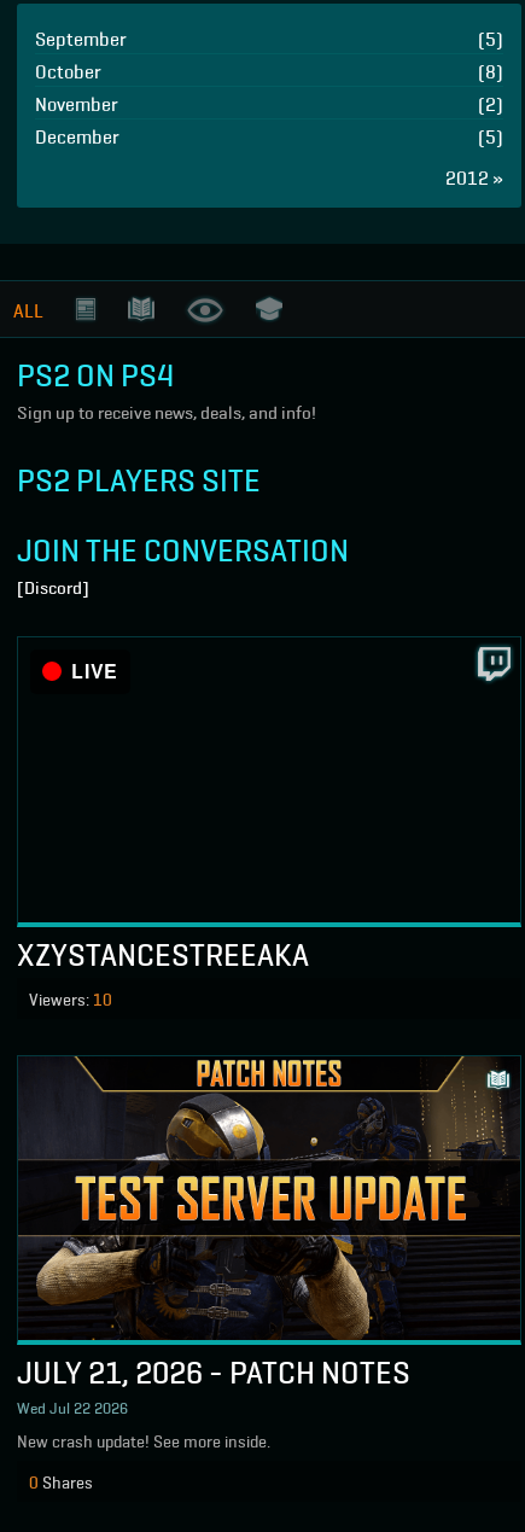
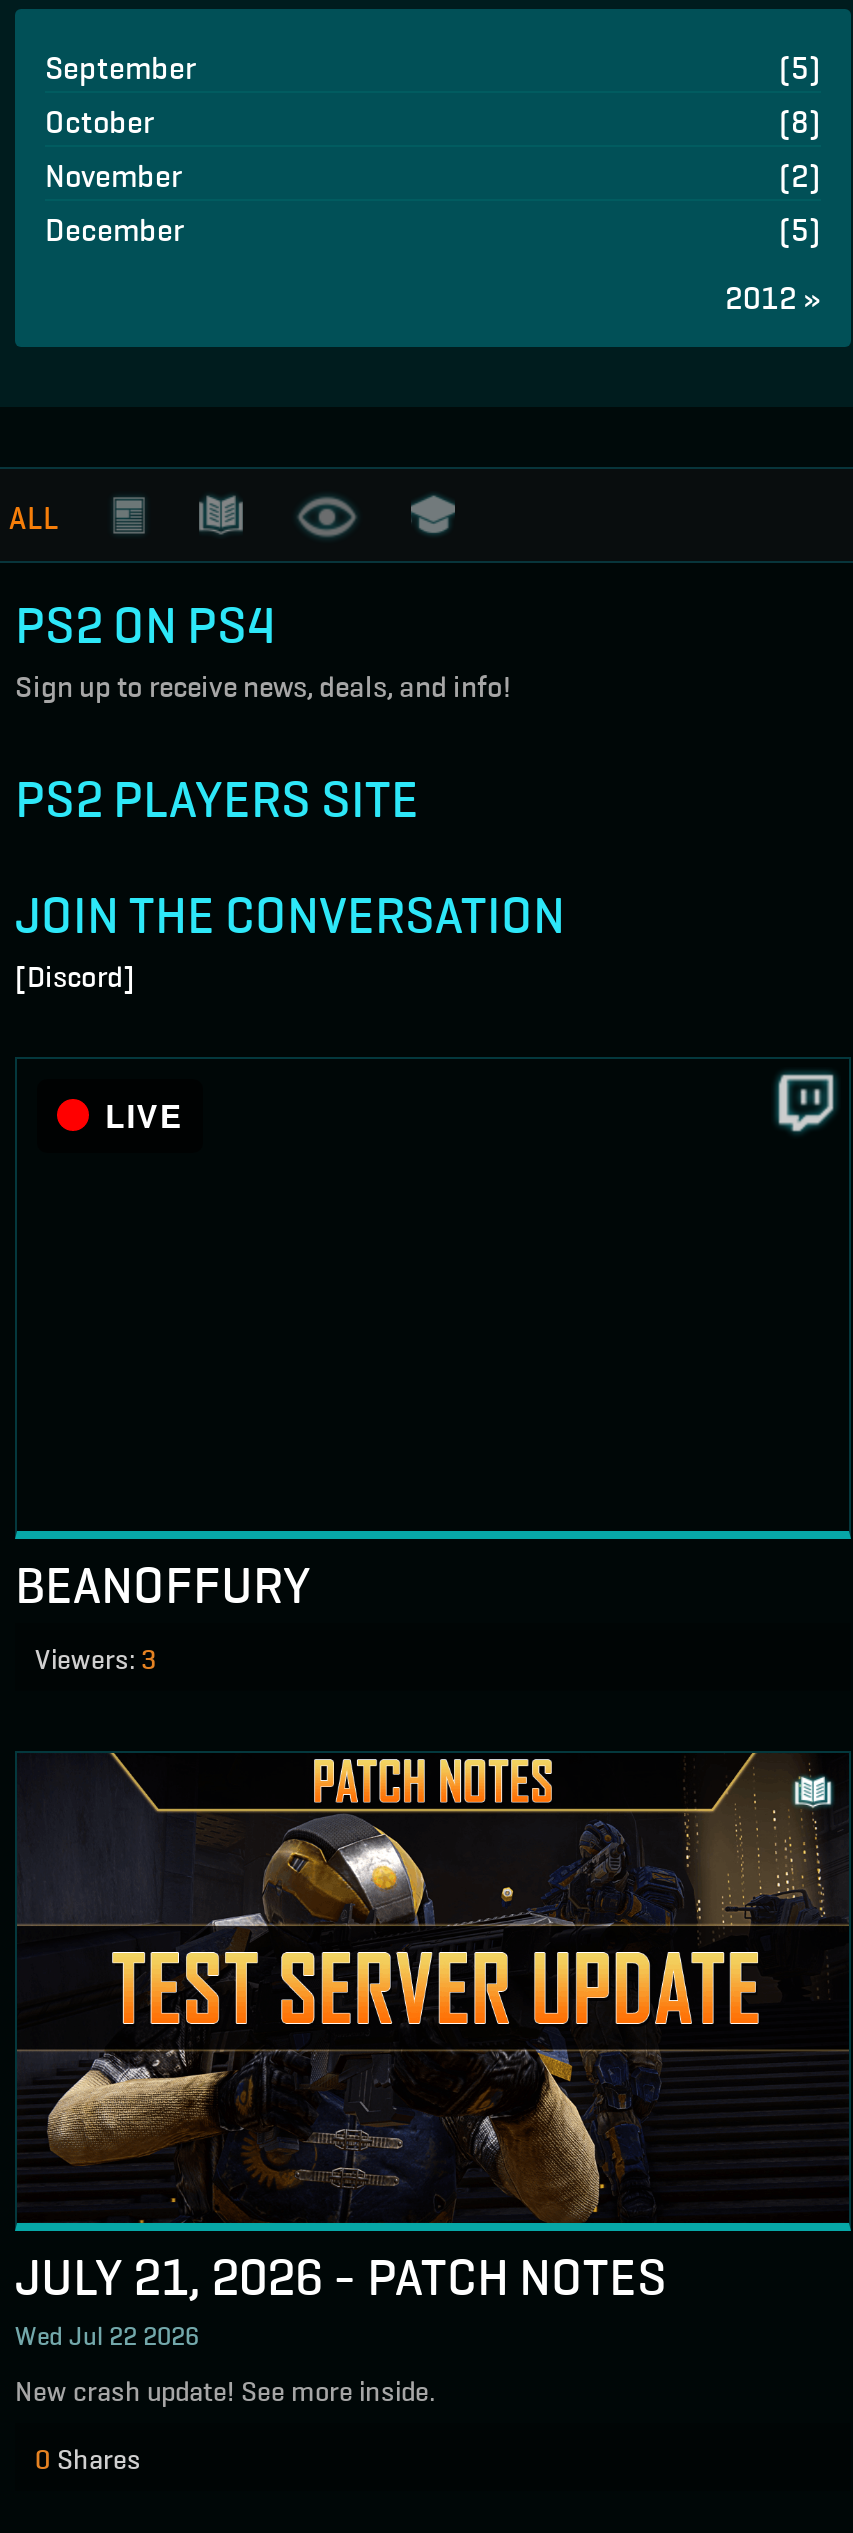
- XZYSTANCESTREEAKA
- Viewers: 10
+ BEANOFFURY
+ Viewers: 3
